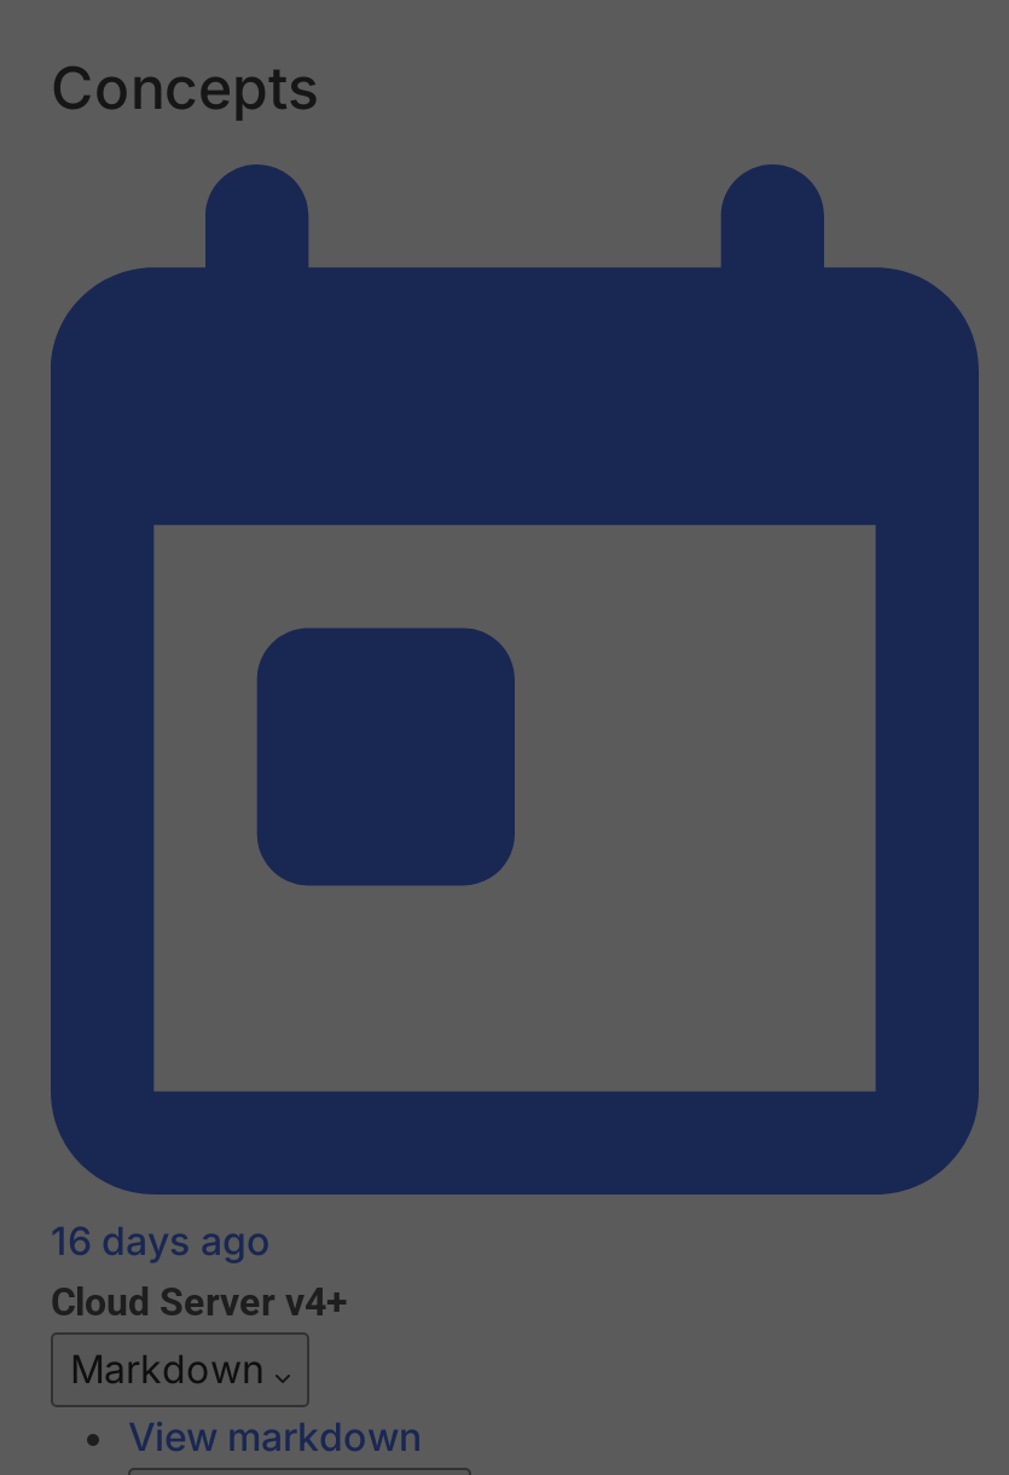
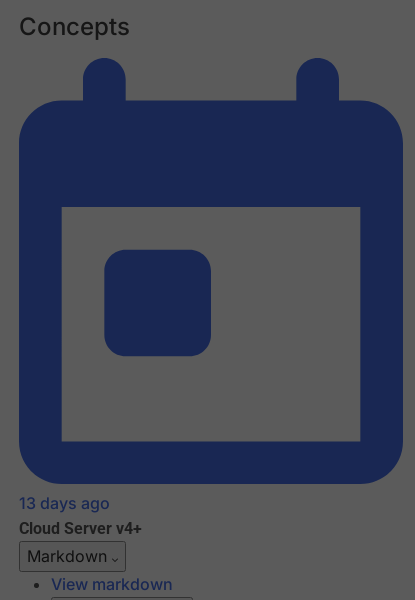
- 16 days ago
+ 13 days ago
